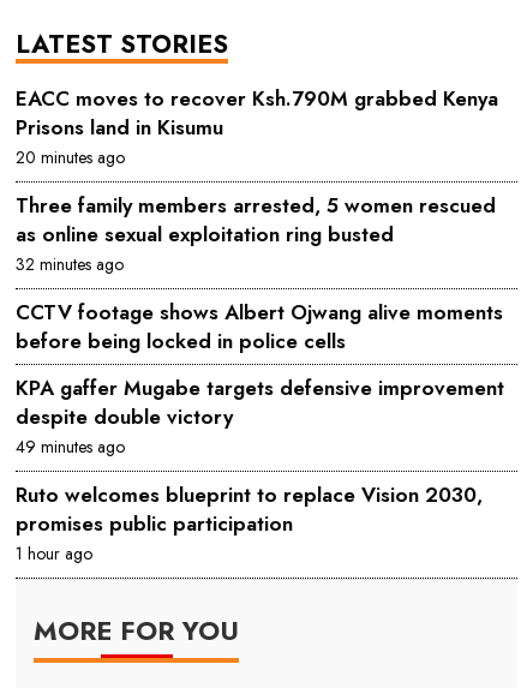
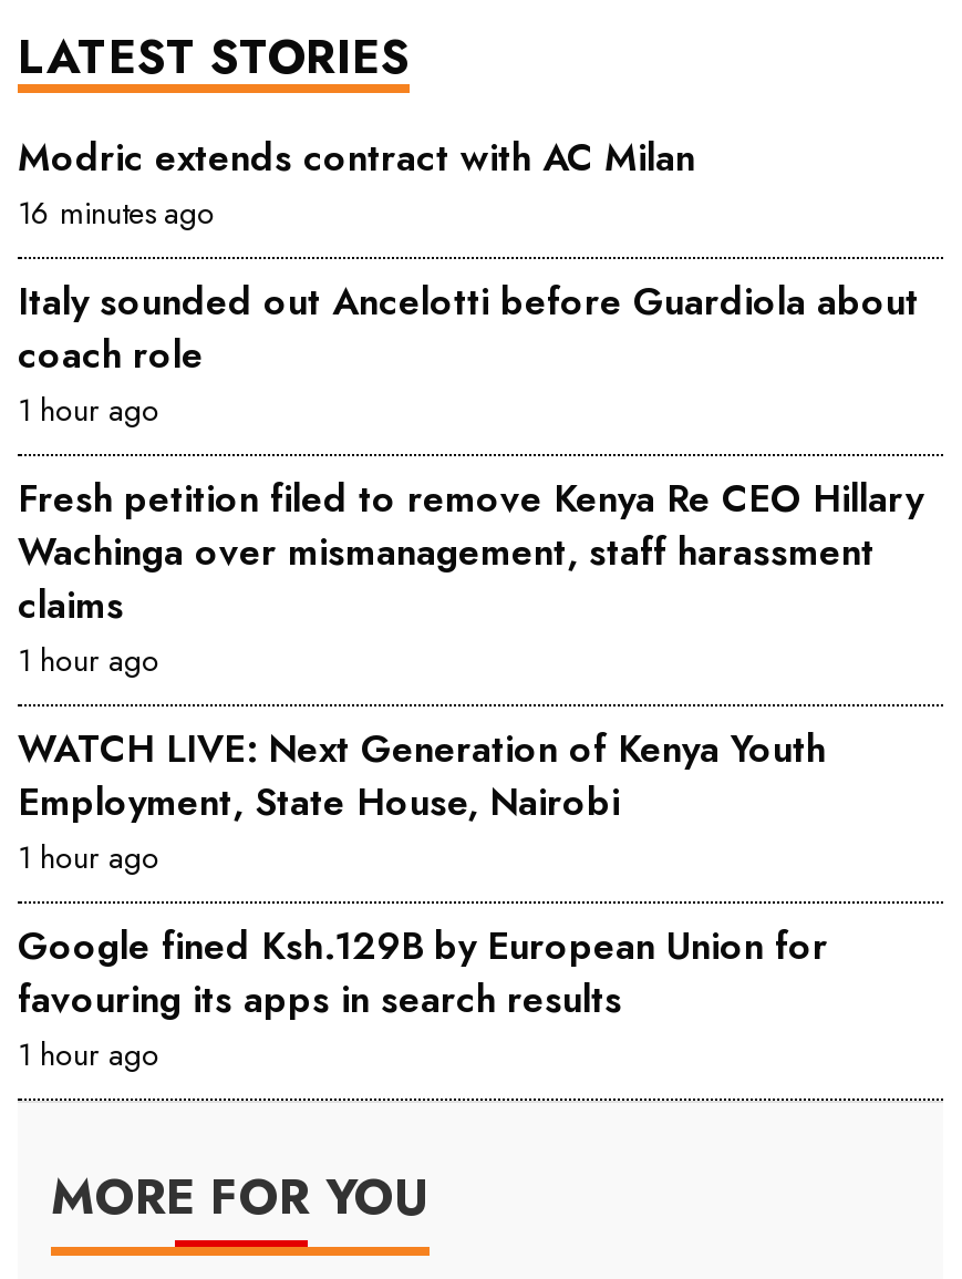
- EACC moves to recover Ksh.790M grabbed Kenya
- Prisons land in Kisumu
- 20 minutes ago
+ Modric extends contract with AC Milan
+ 16 minutes ago

- Three family members arrested, 5 women rescued
- as online sexual exploitation ring busted
- 32 minutes ago
+ Italy sounded out Ancelotti before Guardiola about
+ coach role
+ 1 hour ago

- CCTV footage shows Albert Ojwang alive moments
- before being locked in police cells
+ Fresh petition filed to remove Kenya Re CEO Hillary
+ Wachinga over mismanagement, staff harassment
+ claims
+ 1 hour ago

- KPA gaffer Mugabe targets defensive improvement
- despite double victory
- 49 minutes ago
+ WATCH LIVE: Next Generation of Kenya Youth
+ Employment, State House, Nairobi
+ 1 hour ago

- Ruto welcomes blueprint to replace Vision 2030,
- promises public participation
+ Google fined Ksh.129B by European Union for
+ favouring its apps in search results
